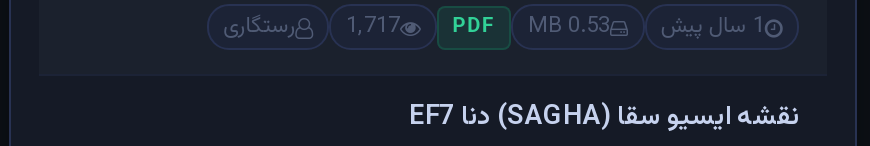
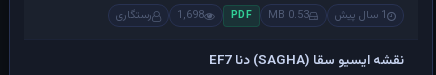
- PDF 1,717 رستگاری
+ PDF 1,698 رستگاری
